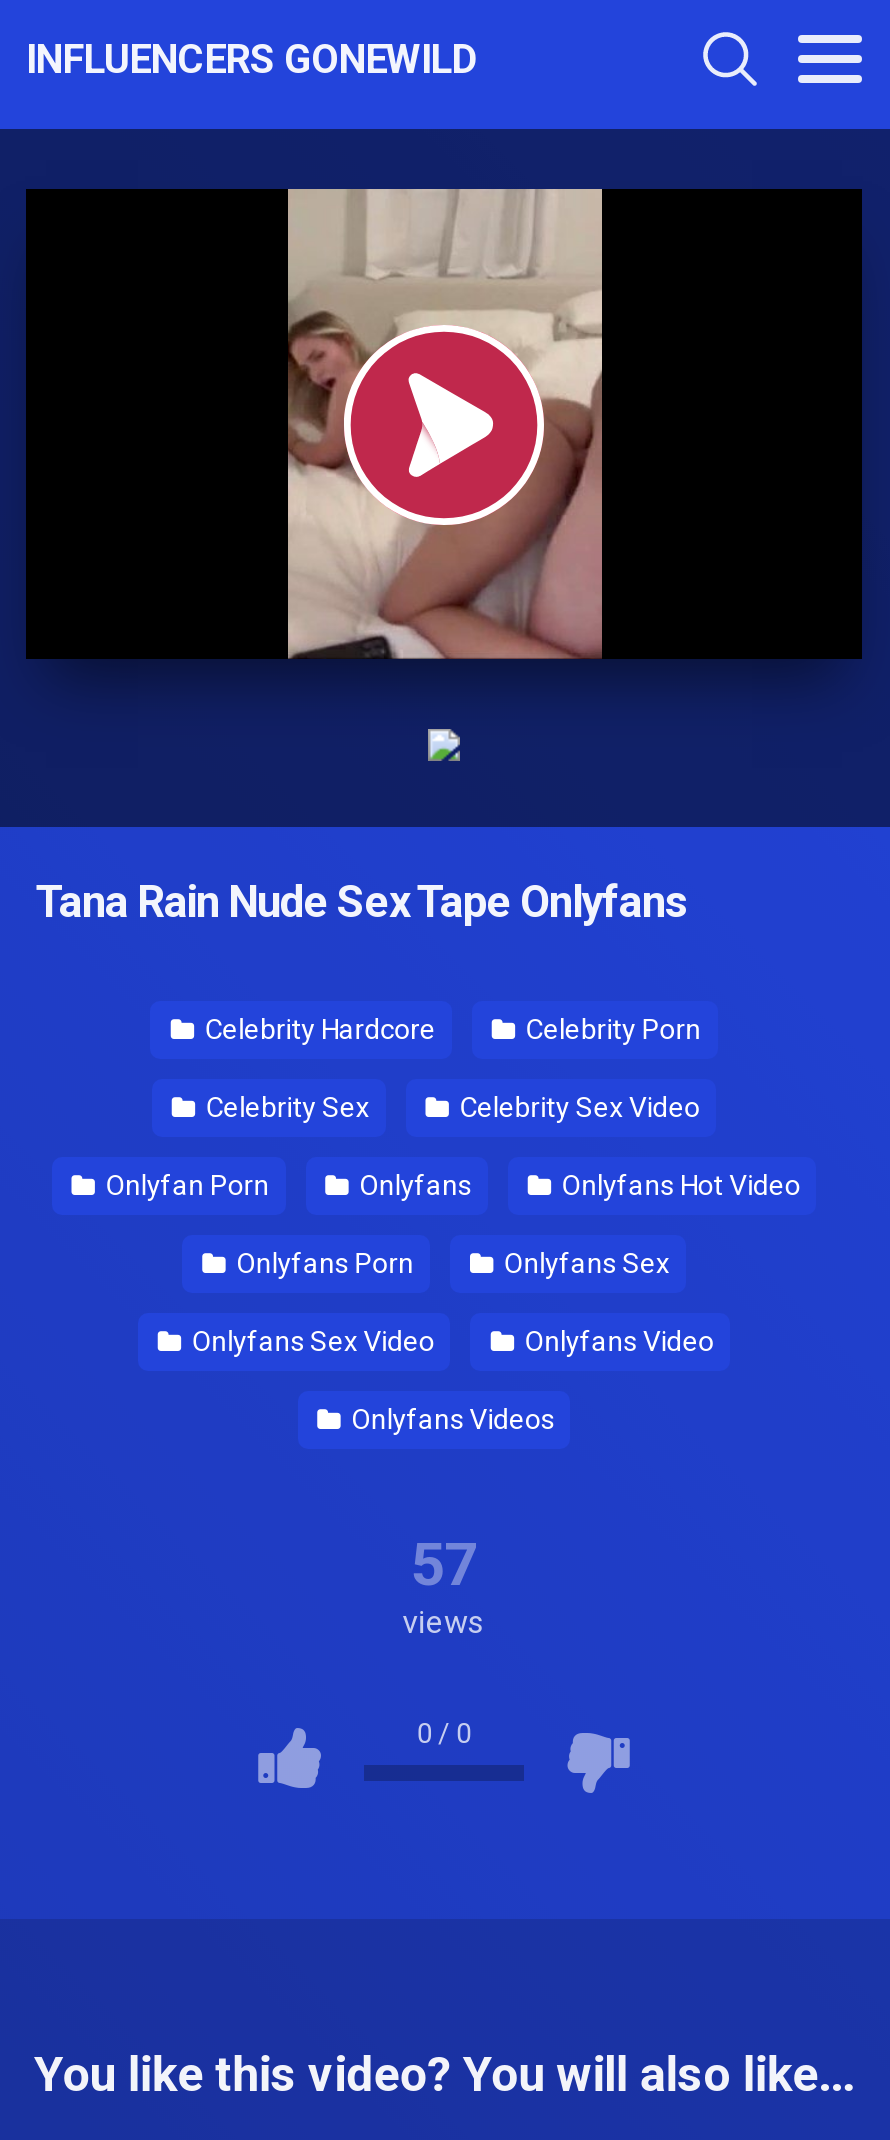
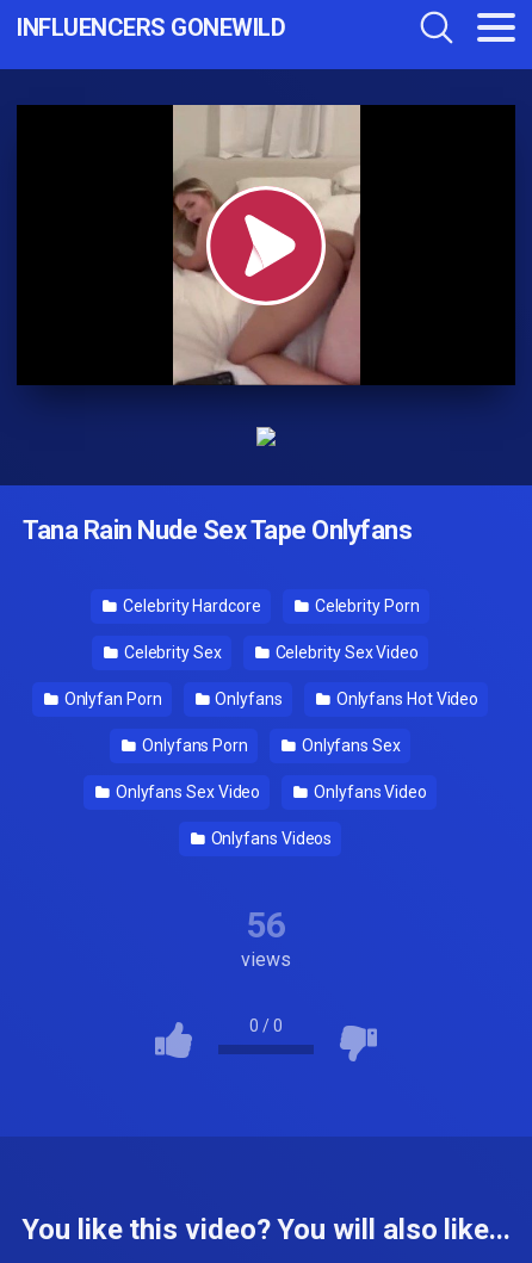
- 57
+ 56
